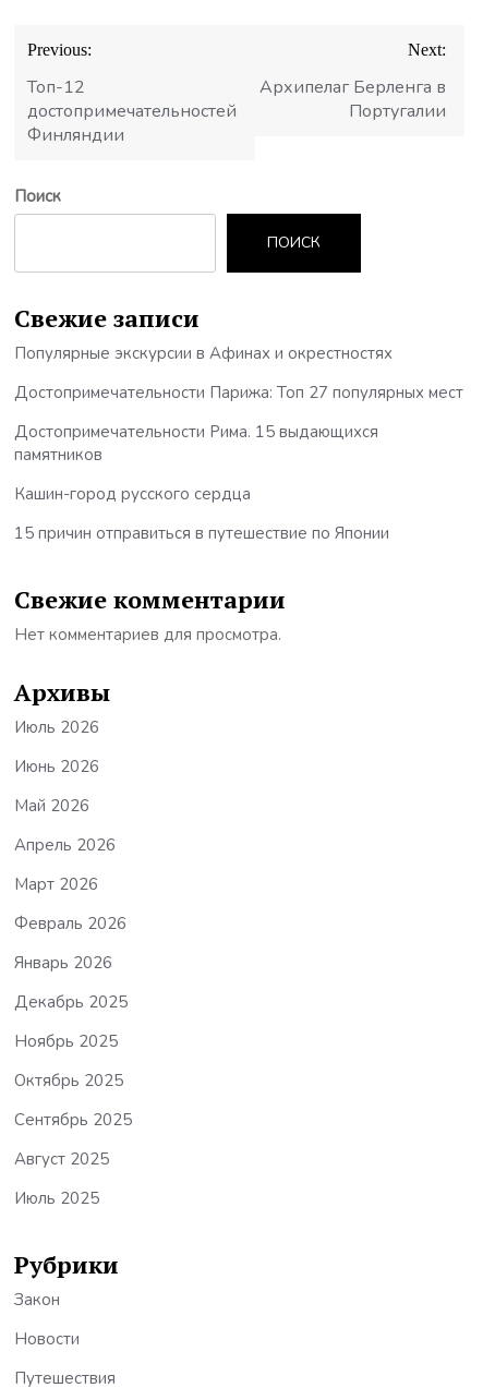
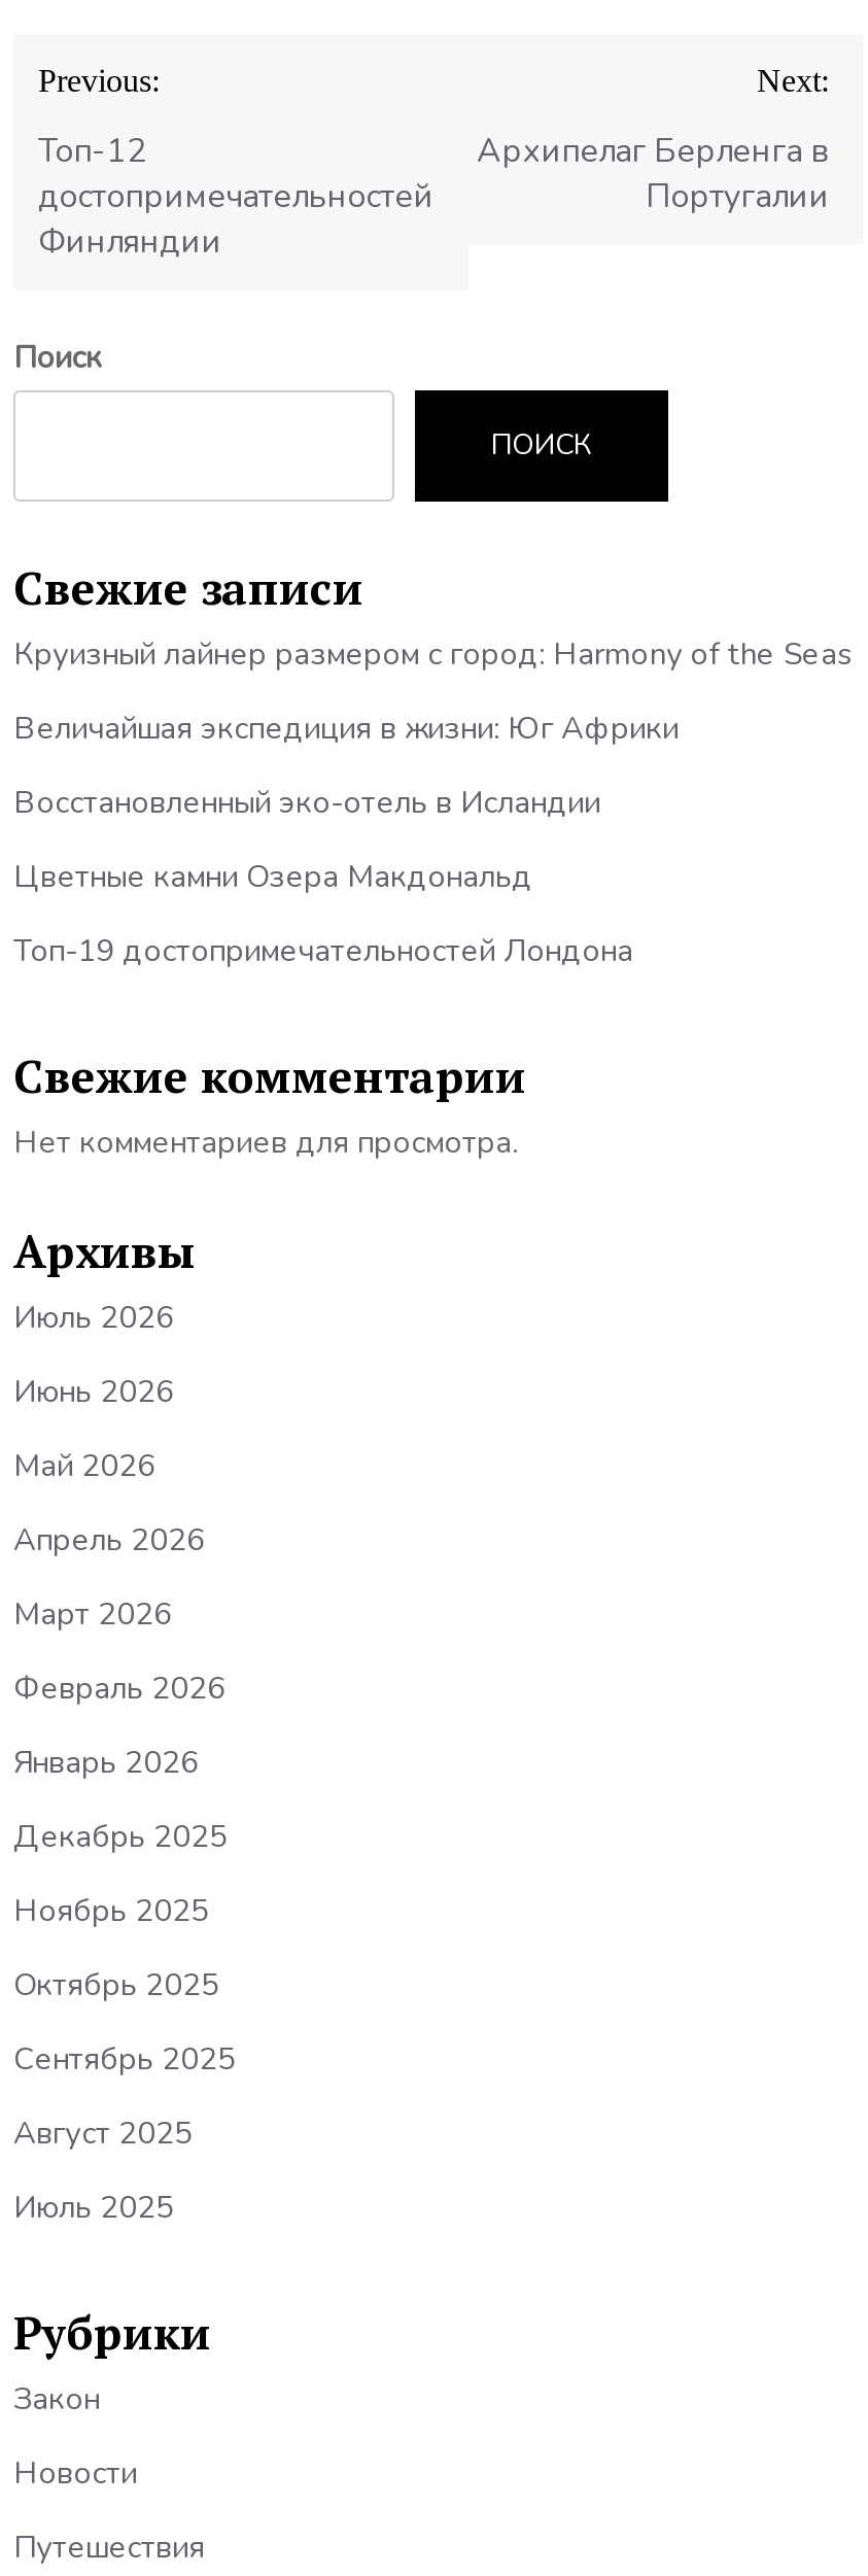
- Популярные экскурсии в Афинах и окрестностях
+ Круизный лайнер размером с город: Harmony of the Seas

- Достопримечательности Парижа: Топ 27 популярных мест
+ Величайшая экспедиция в жизни: Юг Африки

- Достопримечательности Рима. 15 выдающихся
- памятников
+ Восстановленный эко-отель в Исландии

- Кашин-город русского сердца
+ Цветные камни Озера Макдональд

- 15 причин отправиться в путешествие по Японии
+ Топ-19 достопримечательностей Лондона
